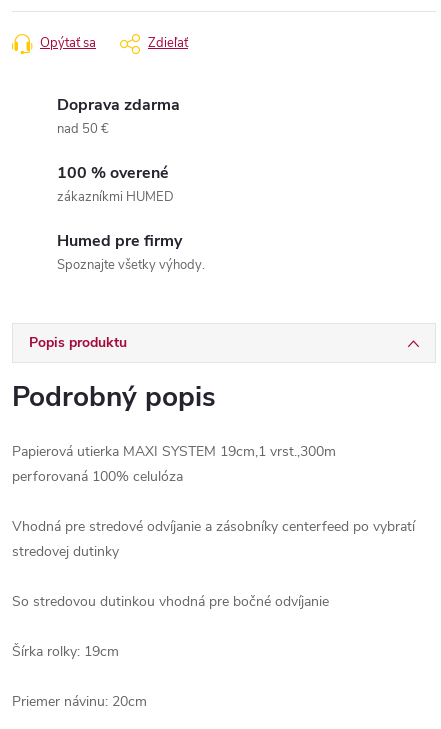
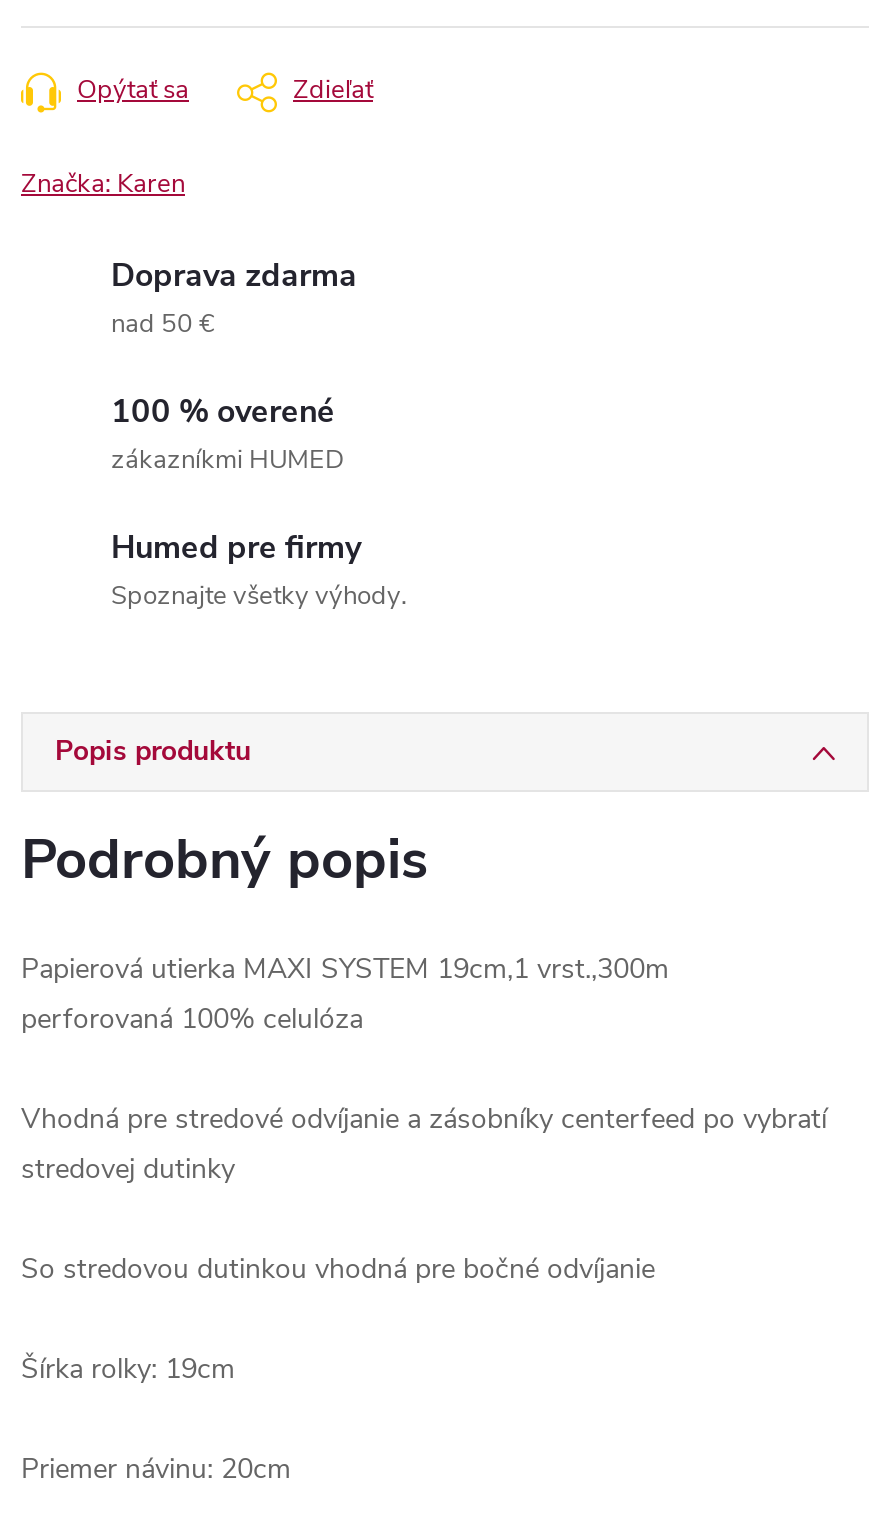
+ Značka: Karen
